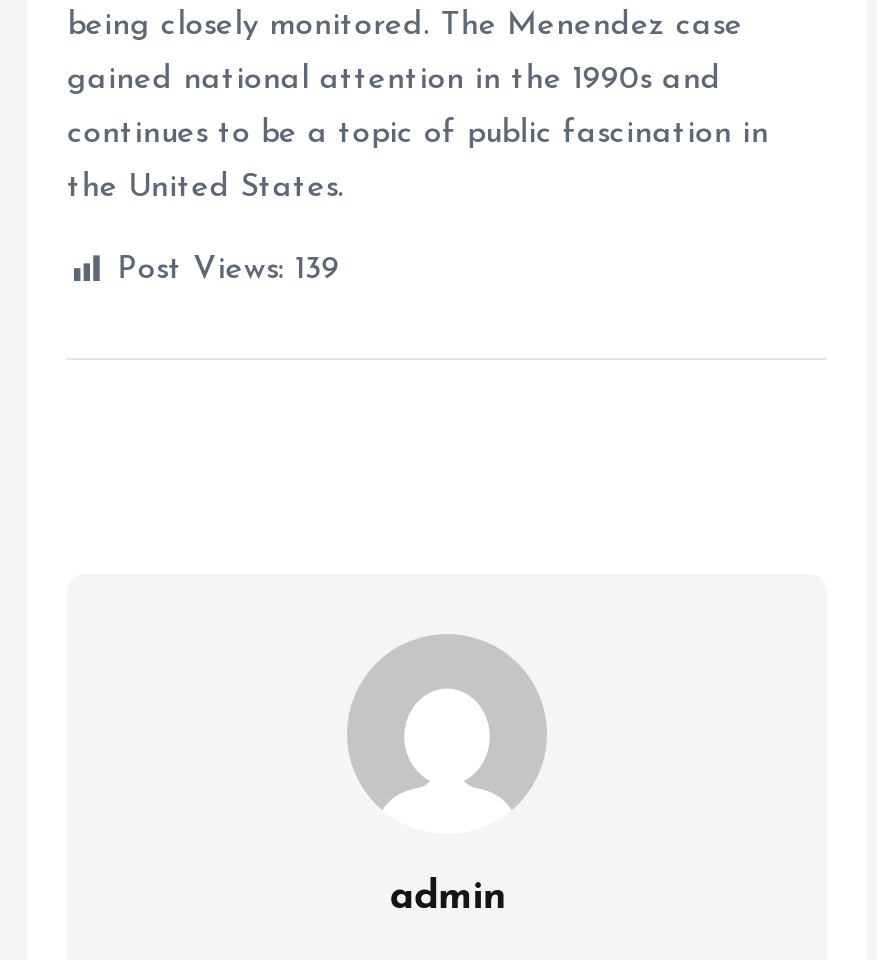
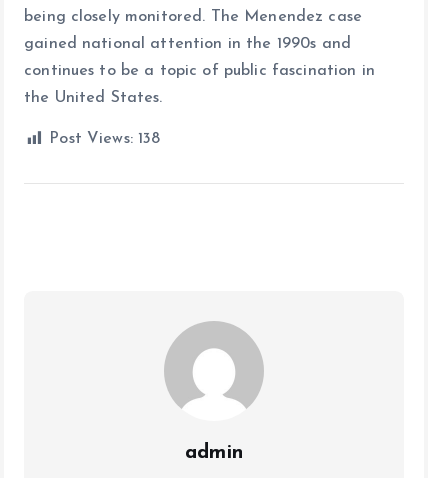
- Post Views: 139
+ Post Views: 138
